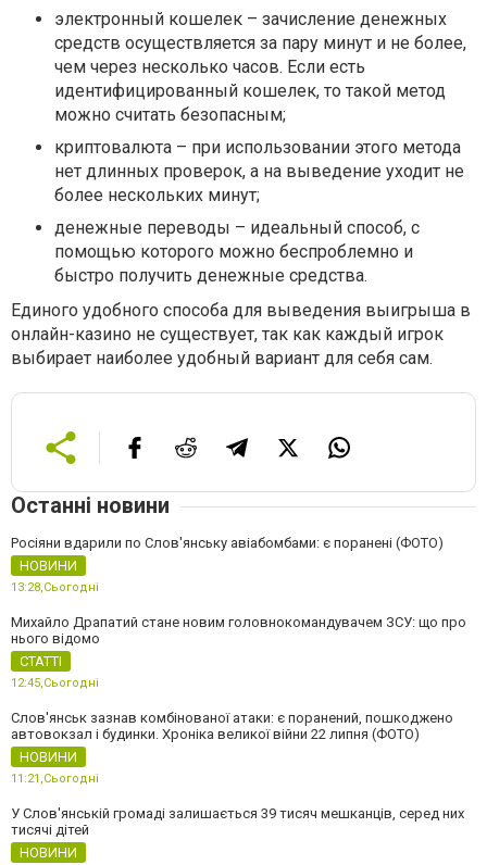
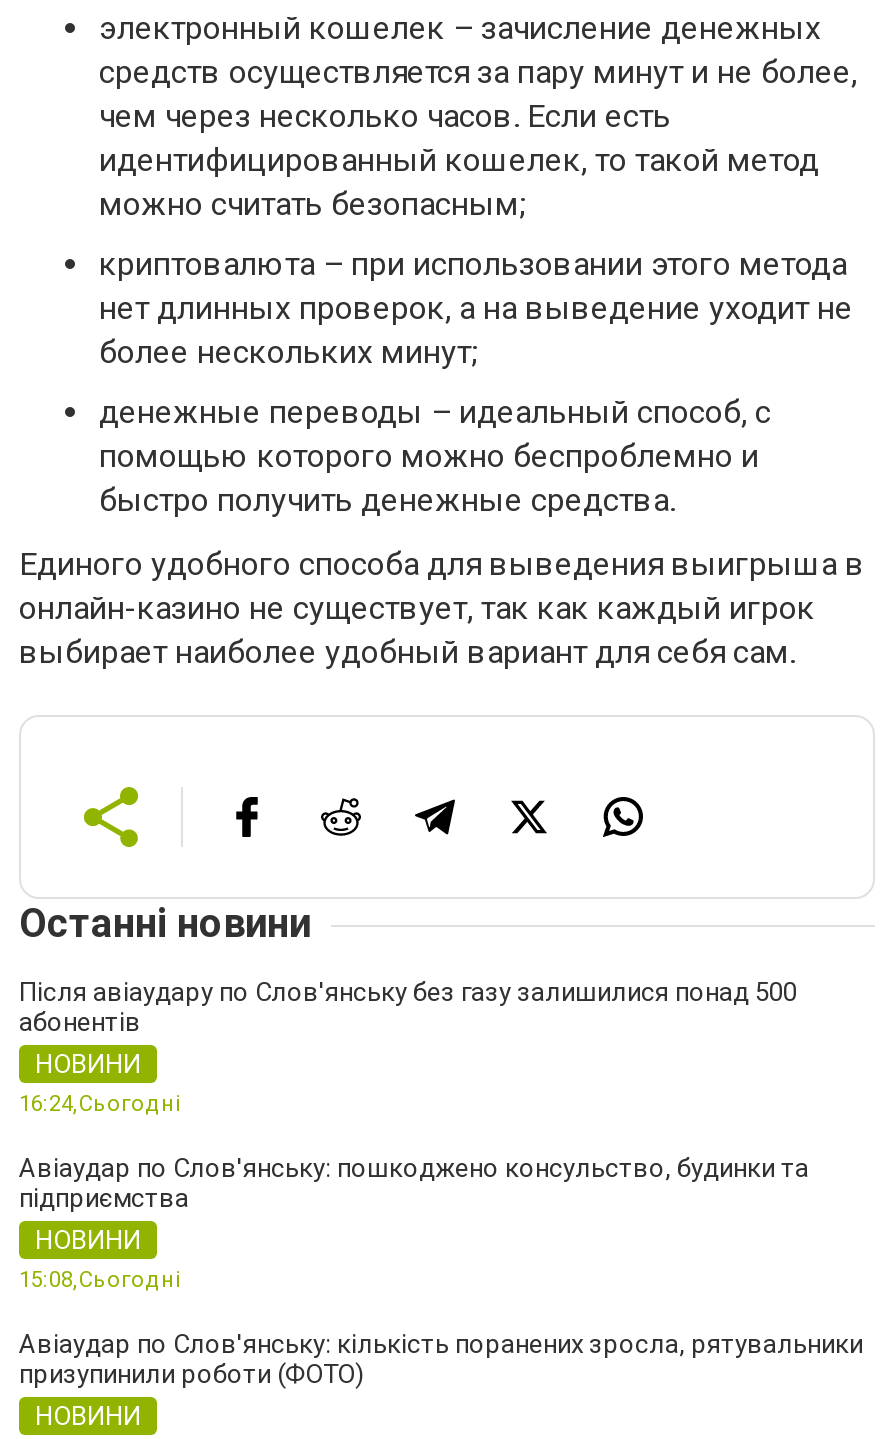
- Росіяни вдарили по Слов'янську авіабомбами: є поранені (ФОТО)
+ Після авіаудару по Слов'янську без газу залишилися понад 500
+ абонентів

- 13:28,Сьогодні
- Михайло Драпатий стане новим головнокомандувачем ЗСУ: що про
- нього відомо
- СТАТТІ
- 12:45,Сьогодні
- Слов'янськ зазнав комбінованої атаки: є поранений, пошкоджено
- автовокзал і будинки. Хроніка великої війни 22 липня (ФОТО)
+ 16:24,Сьогодні
+ Авіаудар по Слов'янську: пошкоджено консульство, будинки та
+ підприємства

- 11:21,Сьогодні
+ 15:08,Сьогодні

- У Слов'янській громаді залишається 39 тисяч мешканців, серед них
- тисячі дітей
+ Авіаудар по Слов'янську: кількість поранених зросла, рятувальники
+ призупинили роботи (ФОТО)
